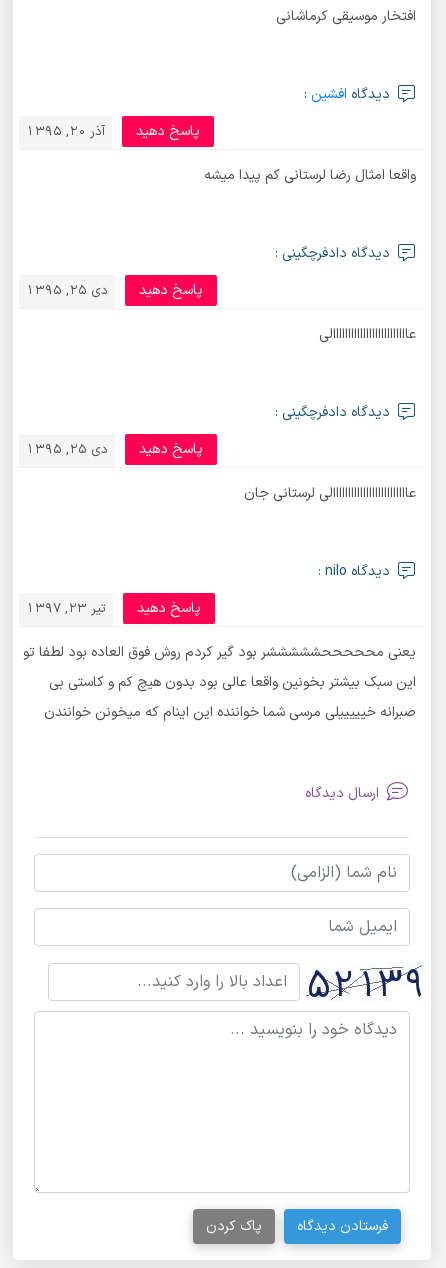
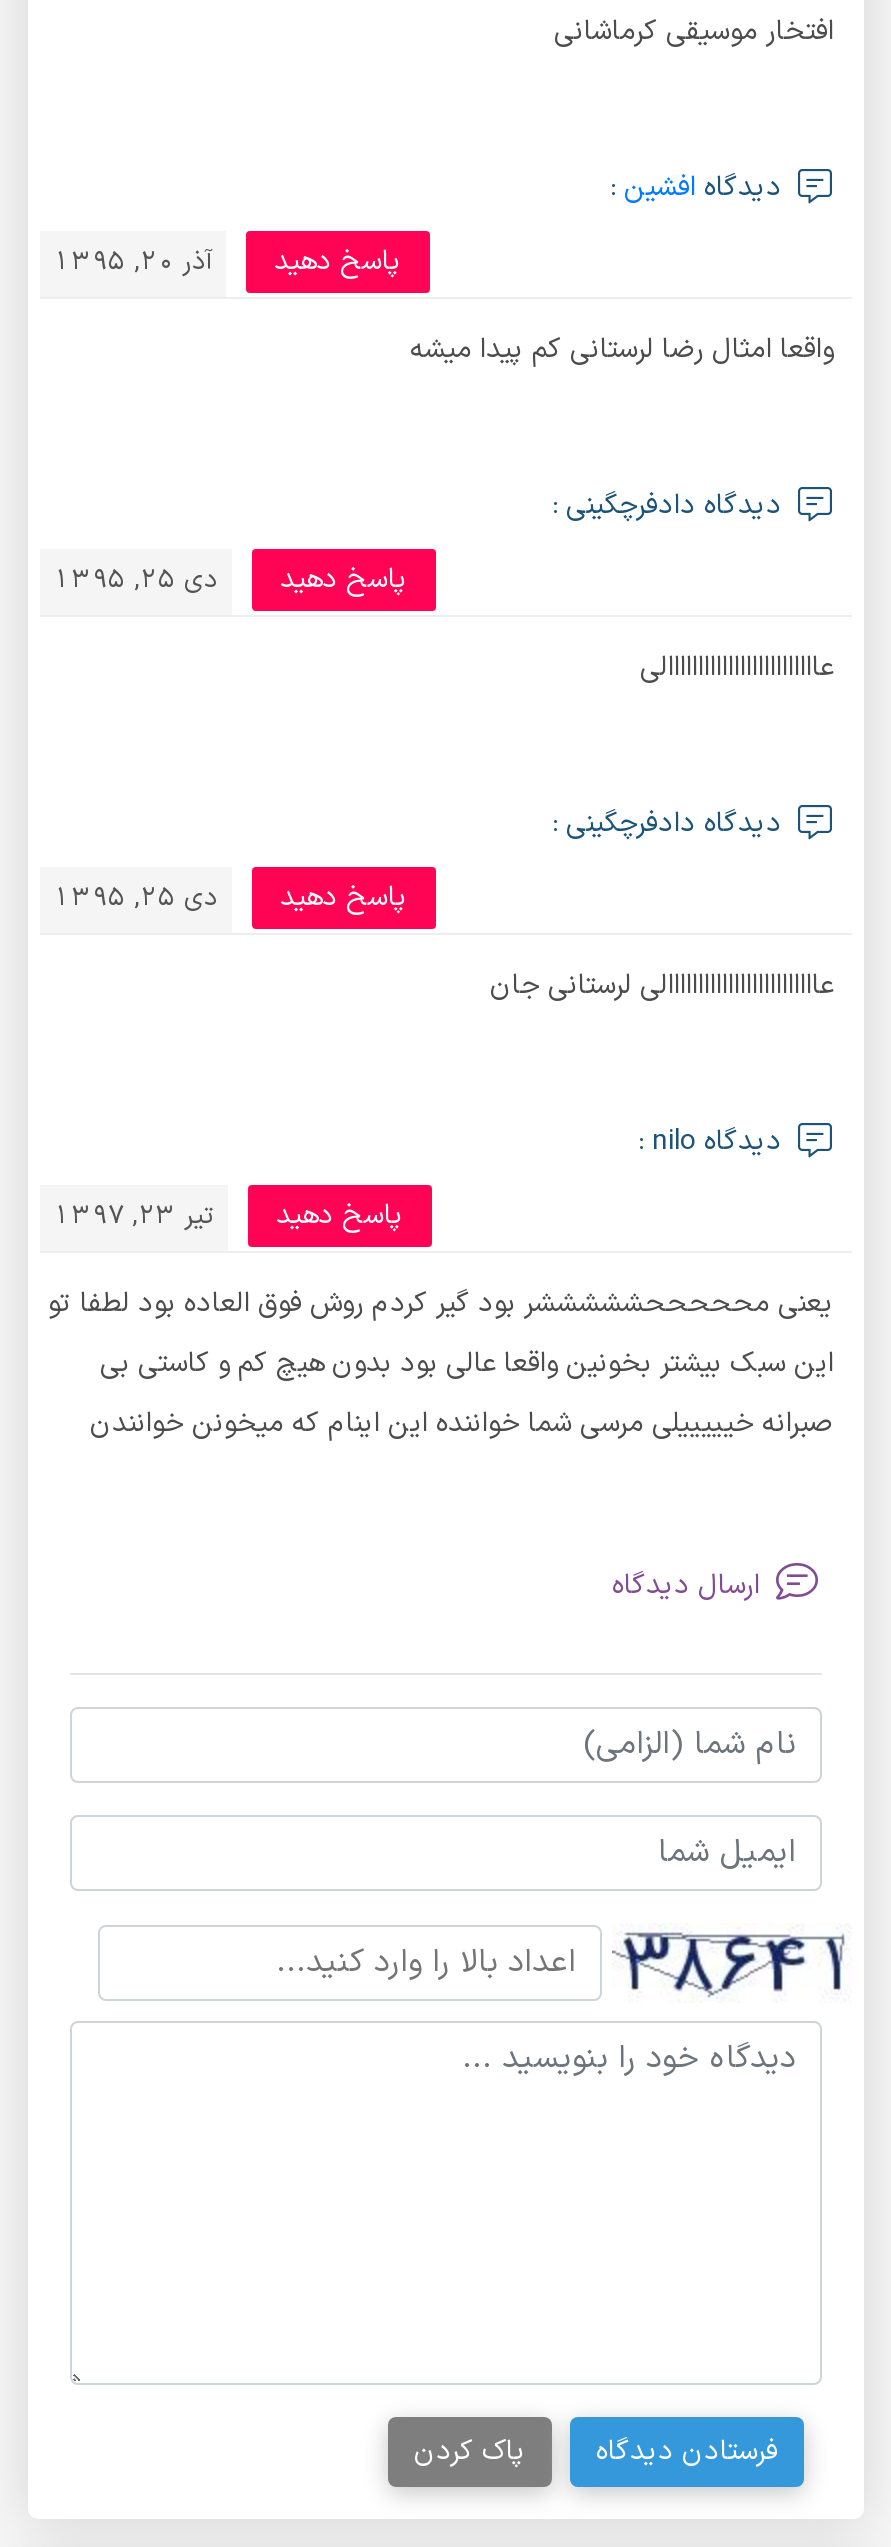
- [image]
+ [image]
